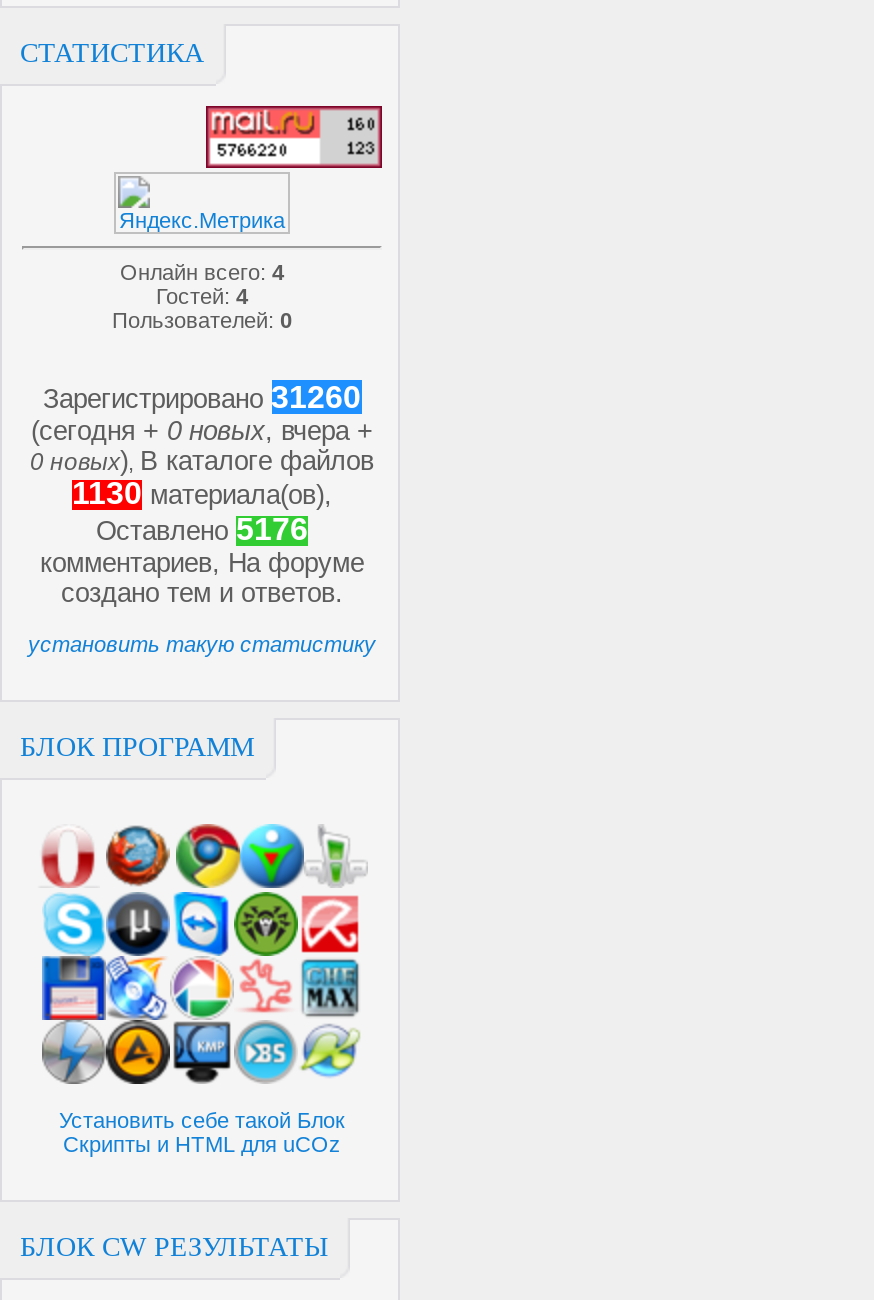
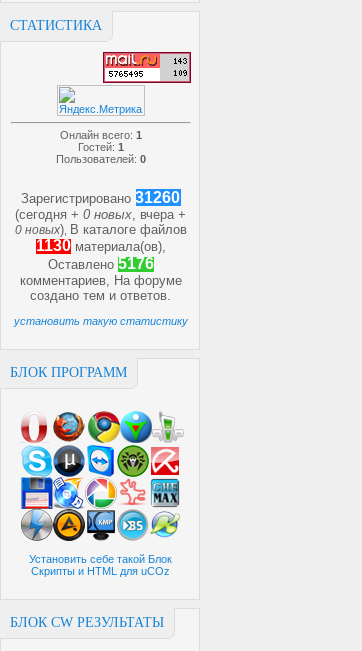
- Онлайн всего: 4
+ Онлайн всего: 1

- Гостей: 4
+ Гостей: 1
